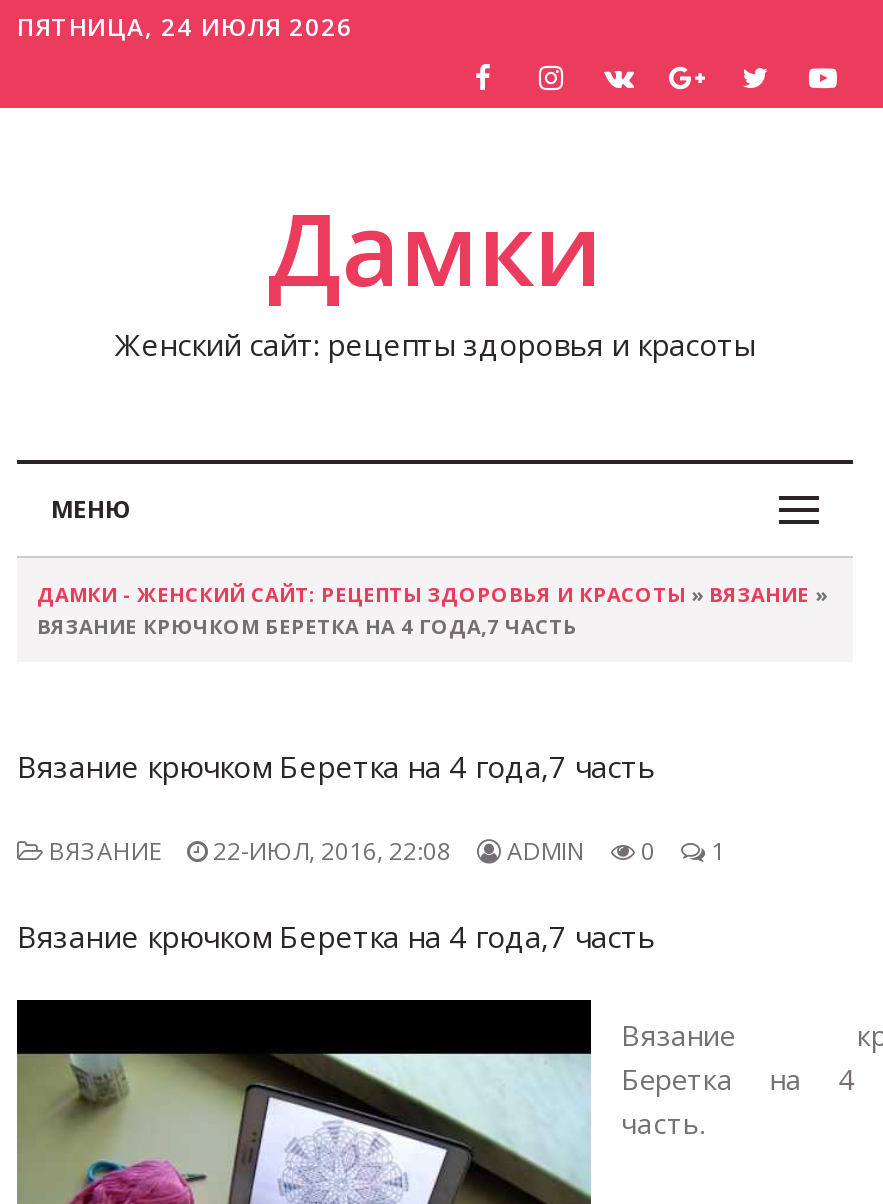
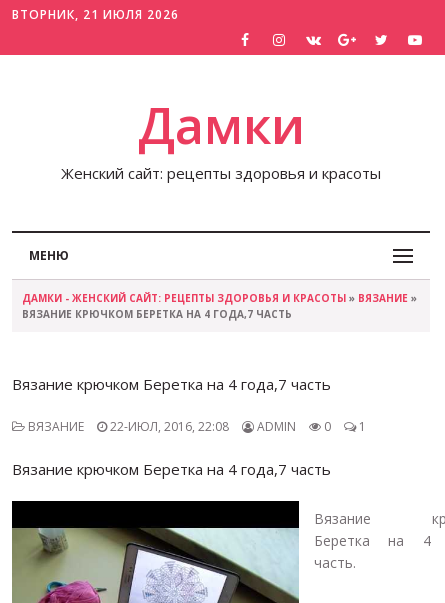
- ПЯТНИЦА, 24 ИЮЛЯ 2026
+ ВТОРНИК, 21 ИЮЛЯ 2026
